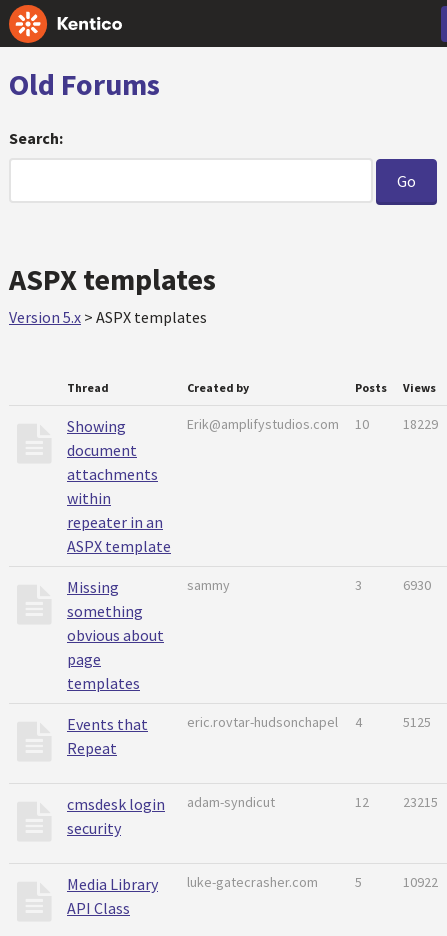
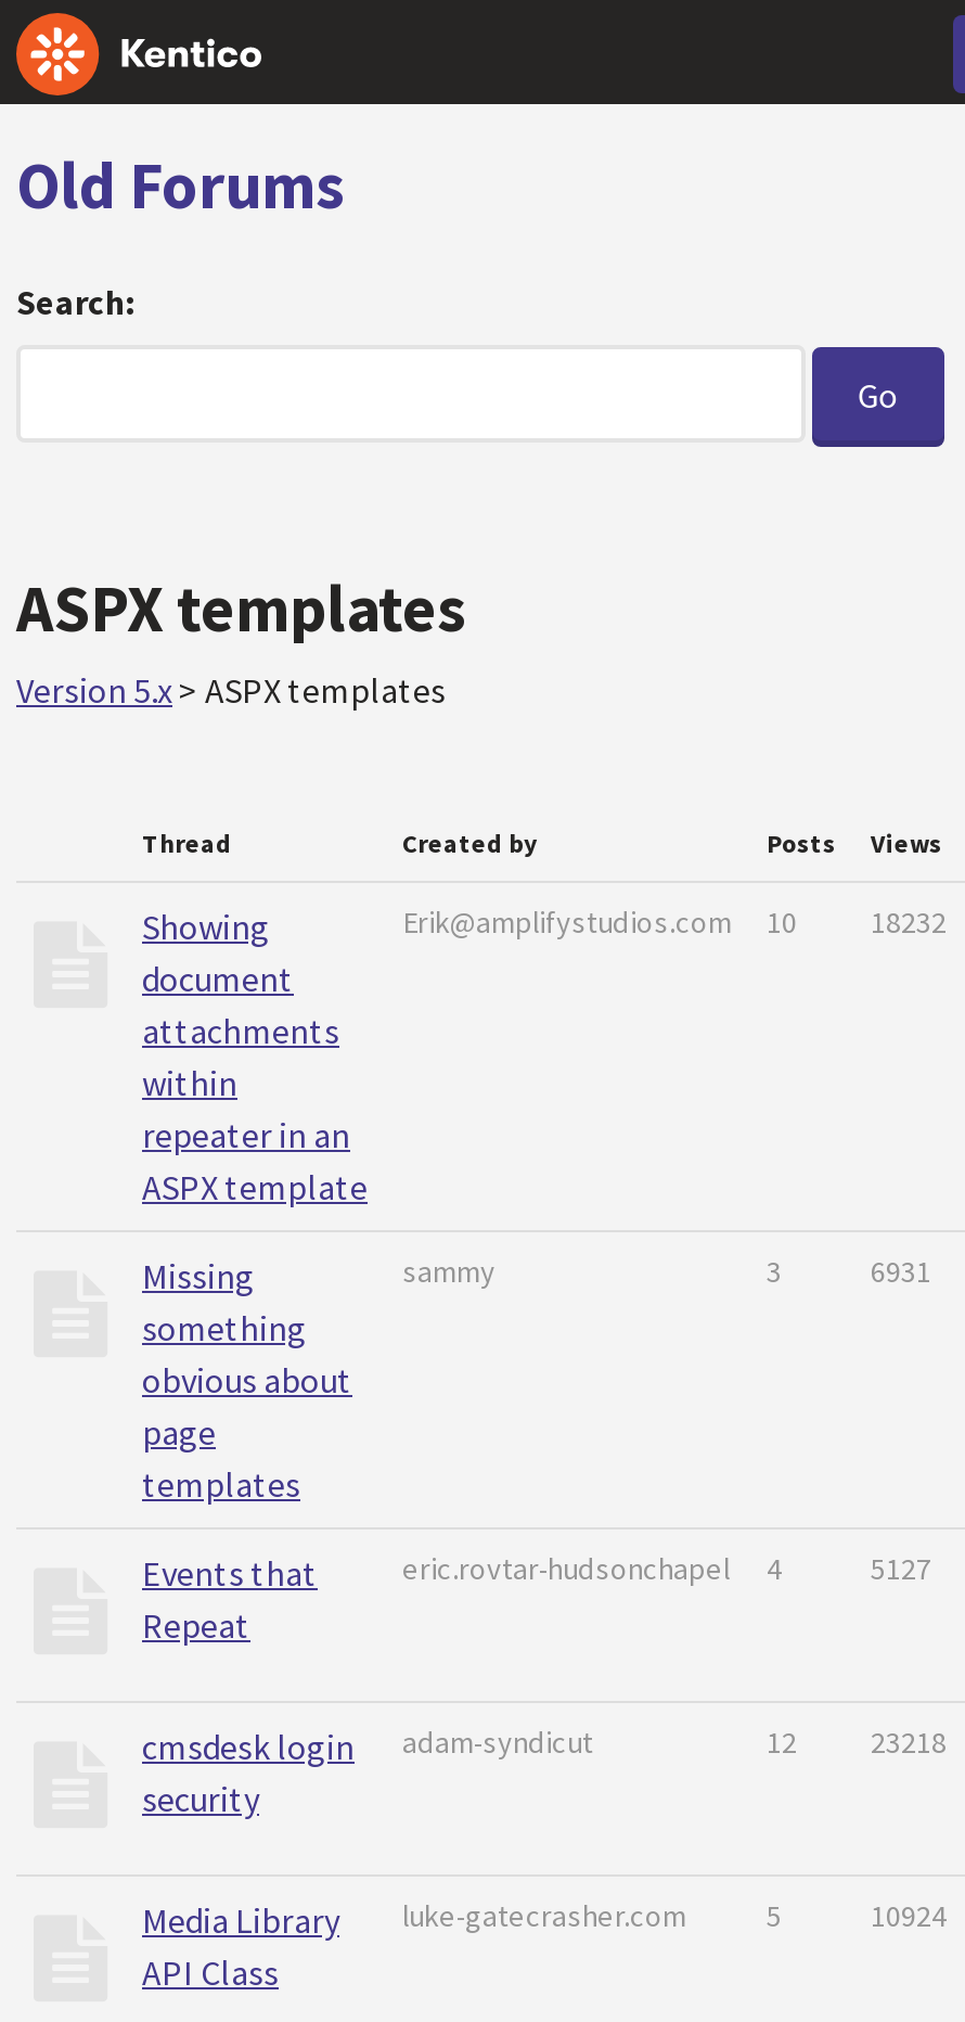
- Erik@amplifystudios.com 10 18229
+ Erik@amplifystudios.com 10 18232

- 6930
+ 6931

- 5125
+ 5127

- 12 23215
+ 12 23218

- 10922
+ 10924
